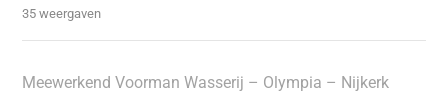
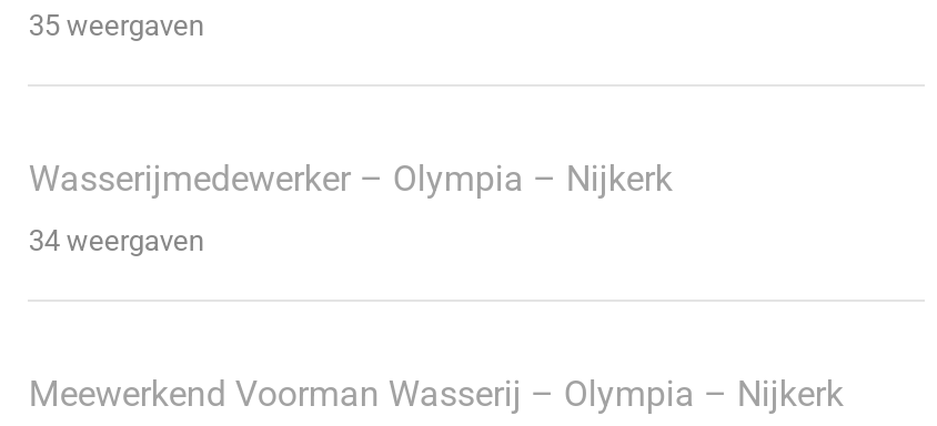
+ Wasserijmedewerker – Olympia – Nijkerk
+ 34 weergaven
